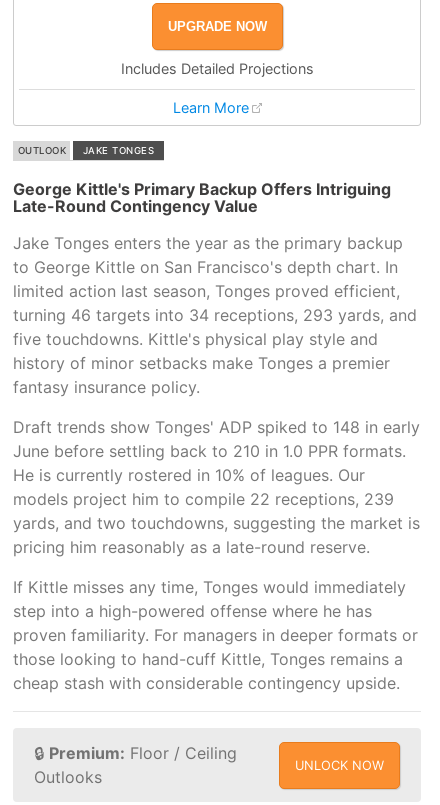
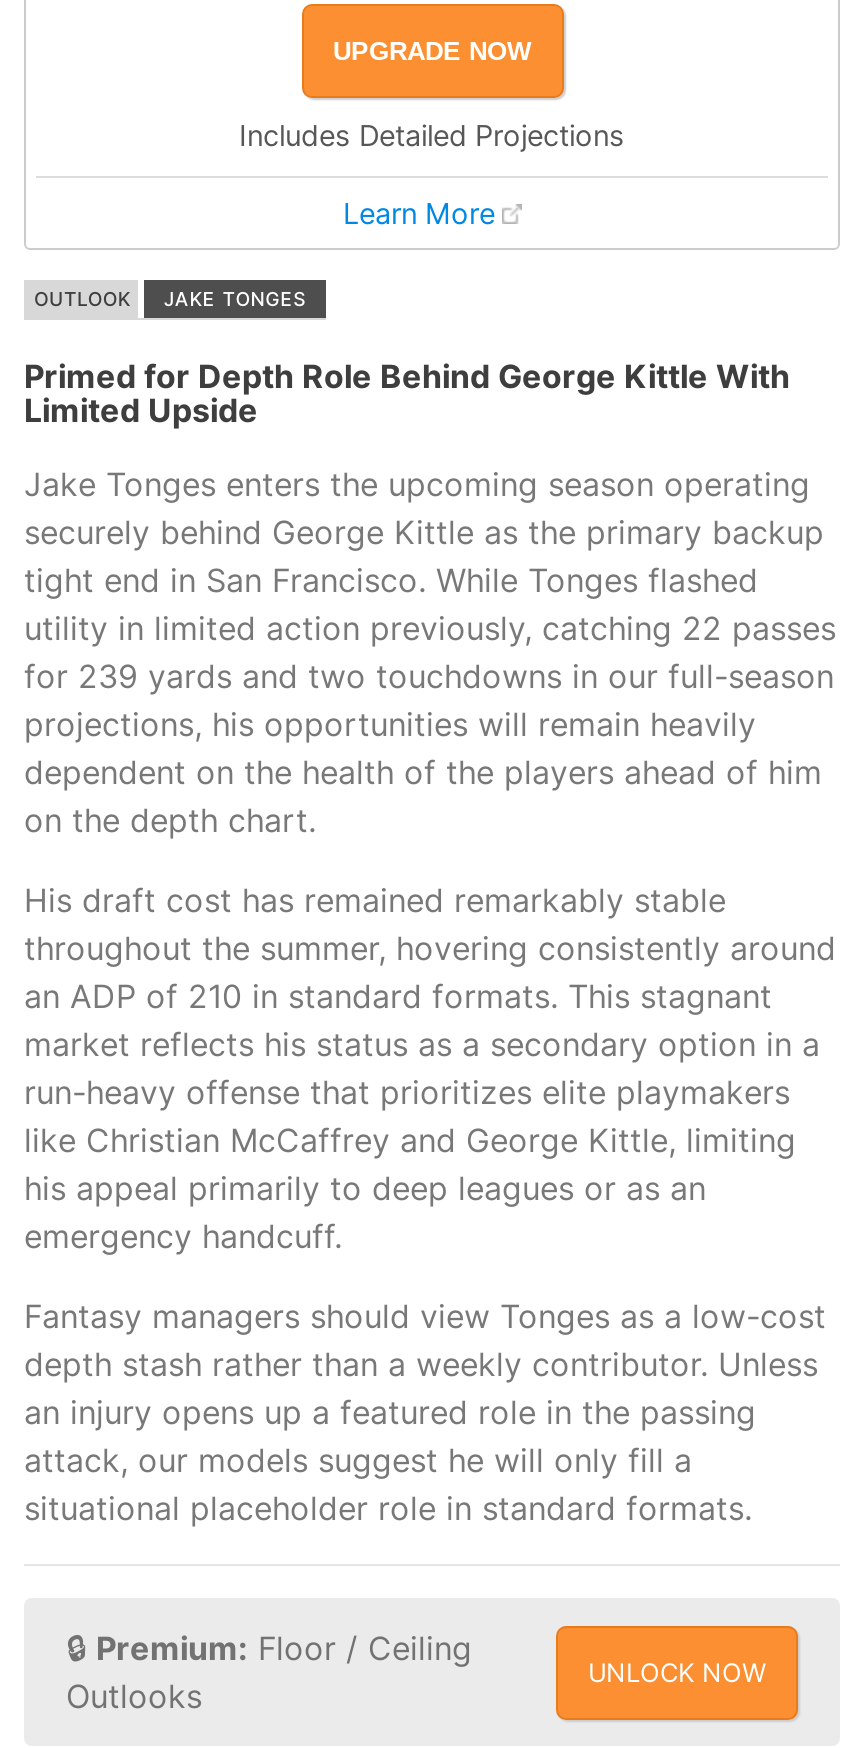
- George Kittle's Primary Backup Offers Intriguing
- Late-Round Contingency Value
+ Primed for Depth Role Behind George Kittle With
+ Limited Upside

- Jake Tonges enters the year as the primary backup
- to George Kittle on San Francisco's depth chart. In
- limited action last season, Tonges proved efficient,
- turning 46 targets into 34 receptions, 293 yards, and
- five touchdowns. Kittle's physical play style and
- history of minor setbacks make Tonges a premier
- fantasy insurance policy.
+ Jake Tonges enters the upcoming season operating
+ securely behind George Kittle as the primary backup
+ tight end in San Francisco. While Tonges flashed
+ utility in limited action previously, catching 22 passes
+ for 239 yards and two touchdowns in our full-season
+ projections, his opportunities will remain heavily
+ dependent on the health of the players ahead of him
+ on the depth chart.

- Draft trends show Tonges' ADP spiked to 148 in early
- June before settling back to 210 in 1.0 PPR formats.
- He is currently rostered in 10% of leagues. Our
- models project him to compile 22 receptions, 239
- yards, and two touchdowns, suggesting the market is
- pricing him reasonably as a late-round reserve.
+ His draft cost has remained remarkably stable
+ throughout the summer, hovering consistently around
+ an ADP of 210 in standard formats. This stagnant
+ market reflects his status as a secondary option in a
+ run-heavy offense that prioritizes elite playmakers
+ like Christian McCaffrey and George Kittle, limiting
+ his appeal primarily to deep leagues or as an
+ emergency handcuff.

- If Kittle misses any time, Tonges would immediately
- step into a high-powered offense where he has
- proven familiarity. For managers in deeper formats or
- those looking to hand-cuff Kittle, Tonges remains a
- cheap stash with considerable contingency upside.
+ Fantasy managers should view Tonges as a low-cost
+ depth stash rather than a weekly contributor. Unless
+ an injury opens up a featured role in the passing
+ attack, our models suggest he will only fill a
+ situational placeholder role in standard formats.
